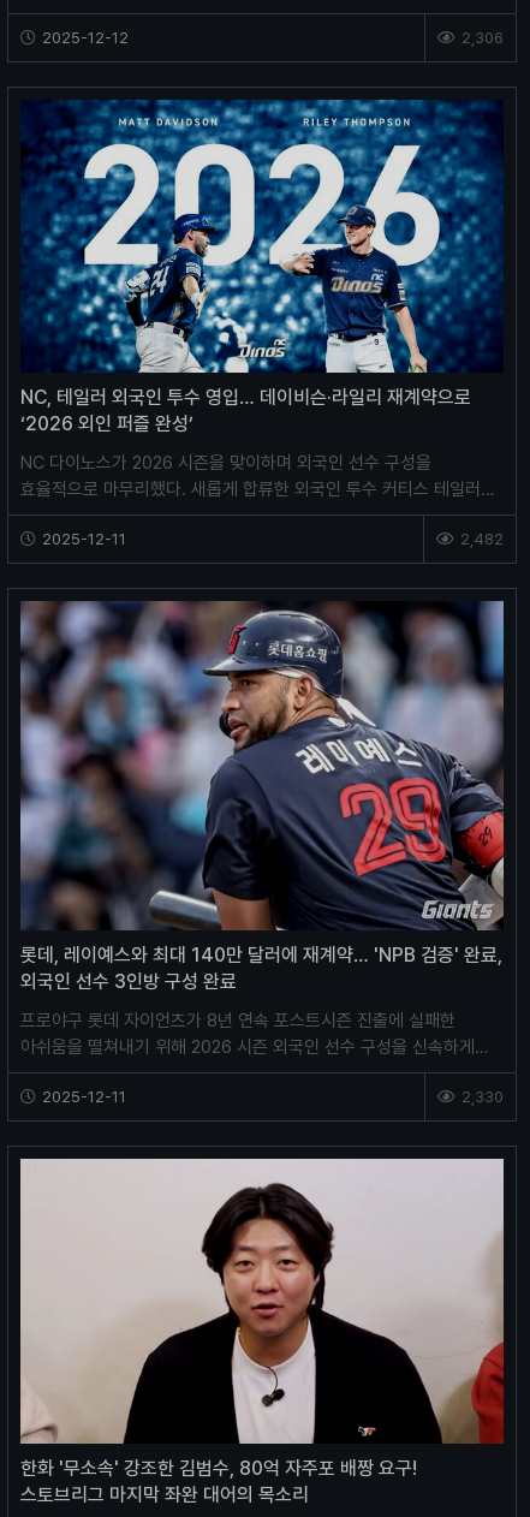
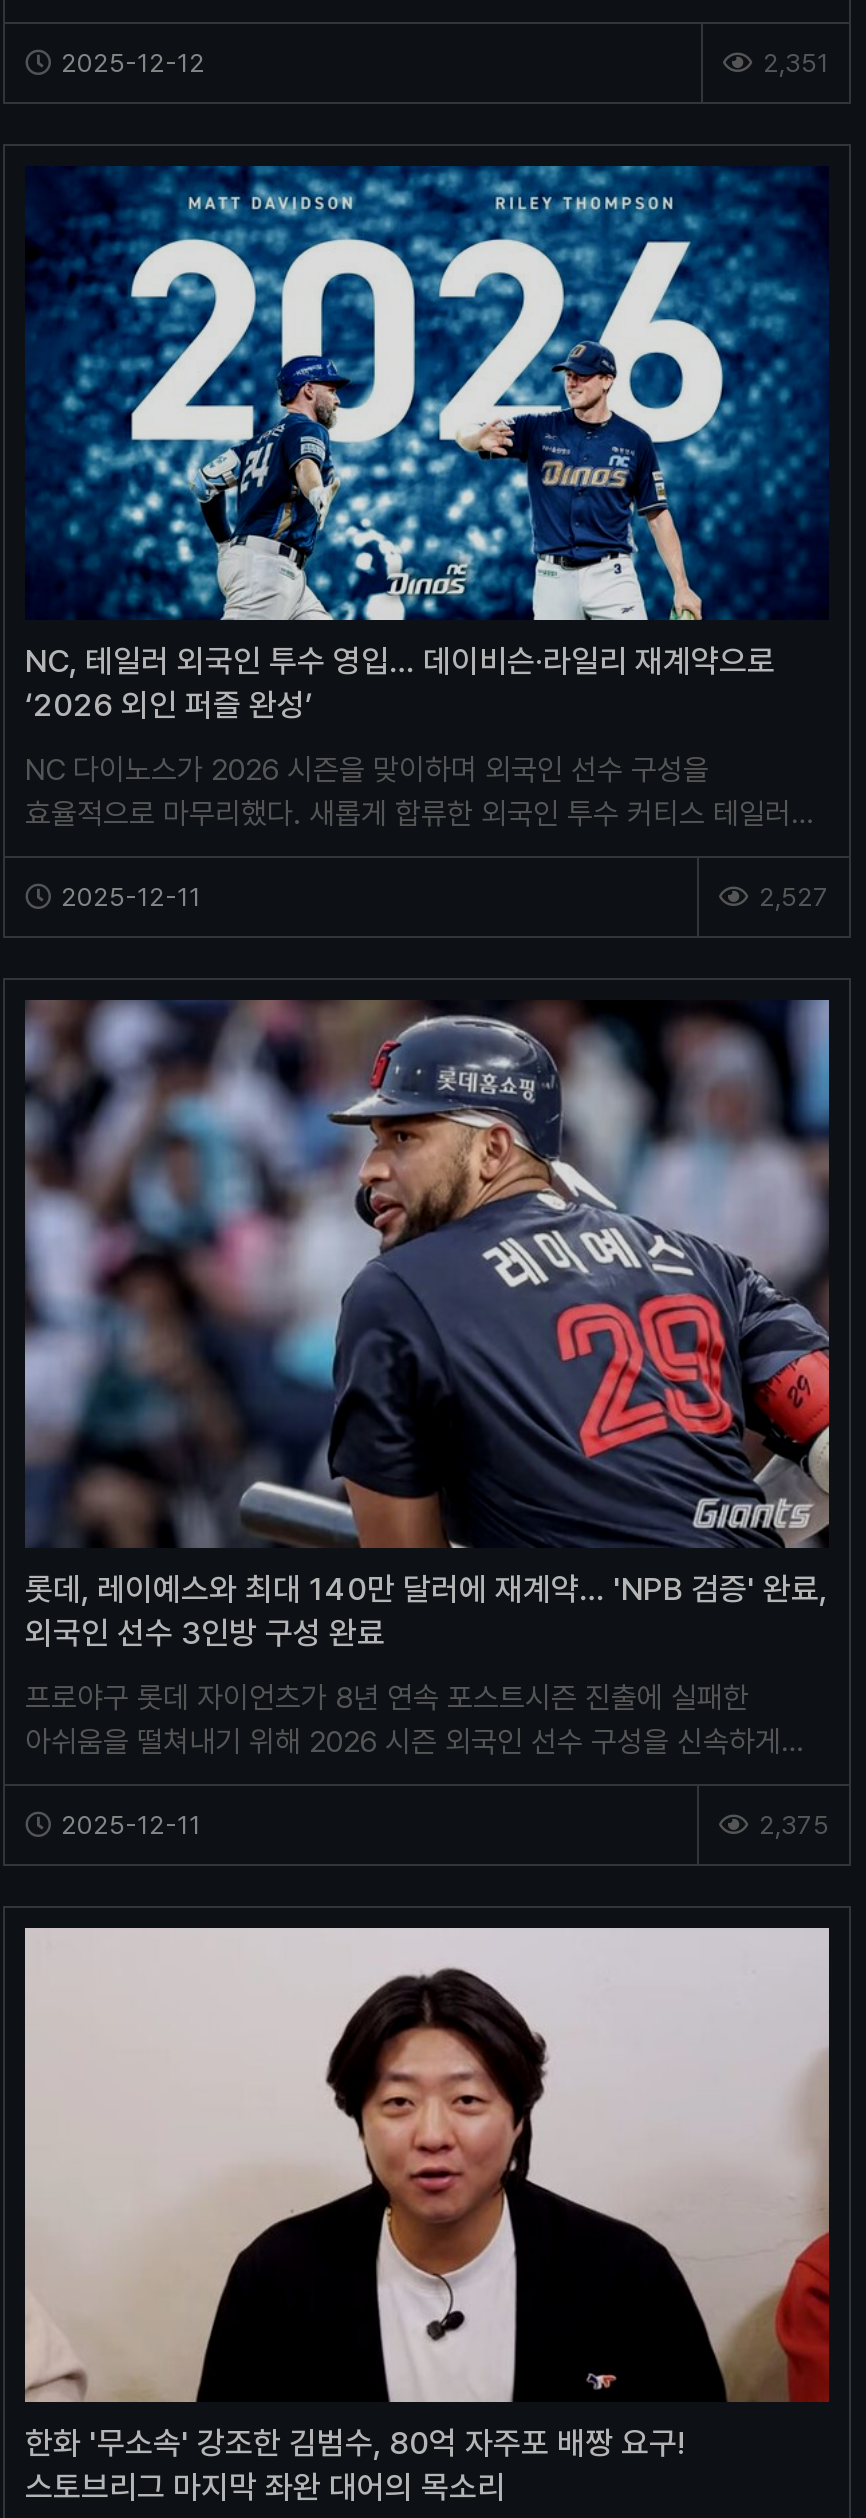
- 2,306
+ 2,351

- 2,482
+ 2,527

- 2,330
+ 2,375
